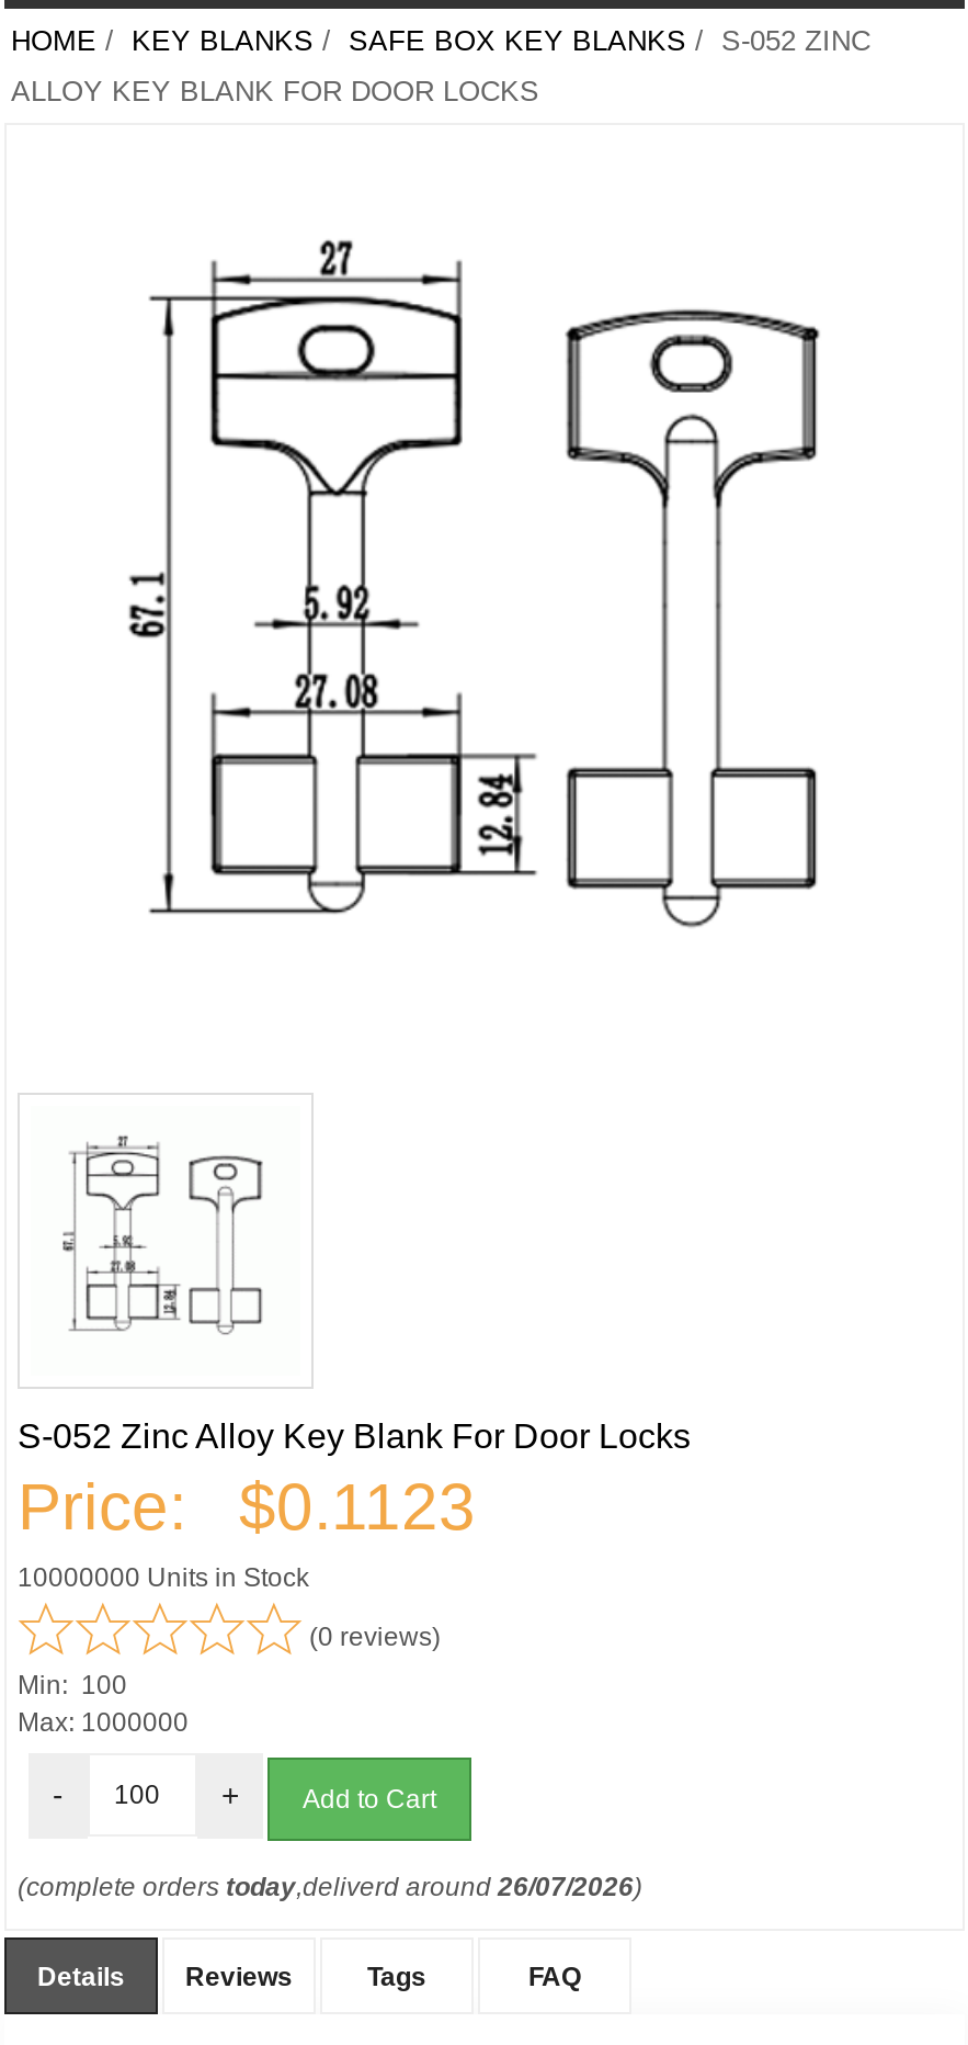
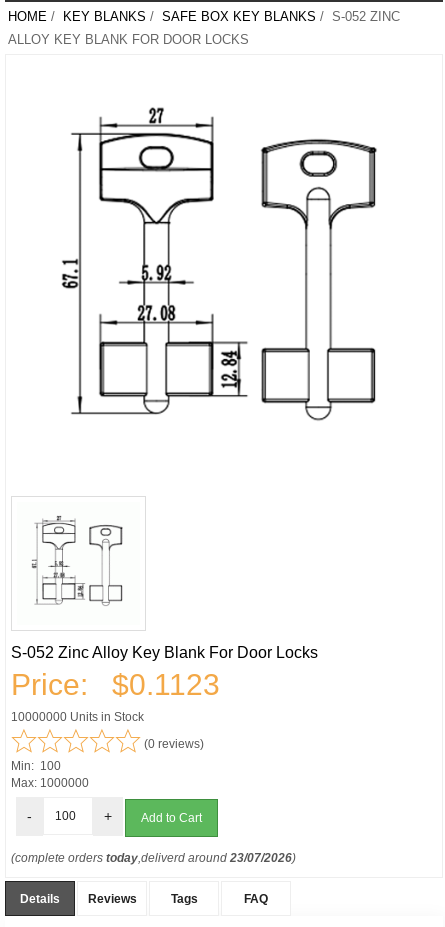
- (complete orders today,deliverd around 26/07/2026)
+ (complete orders today,deliverd around 23/07/2026)
